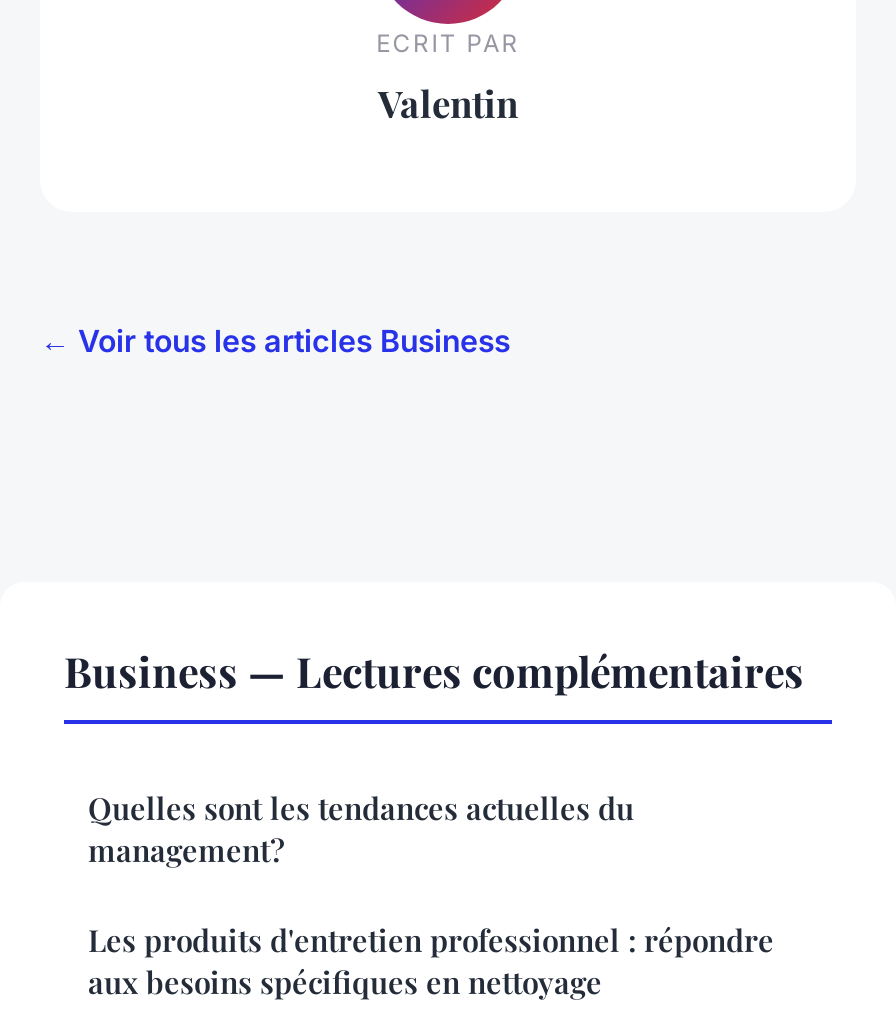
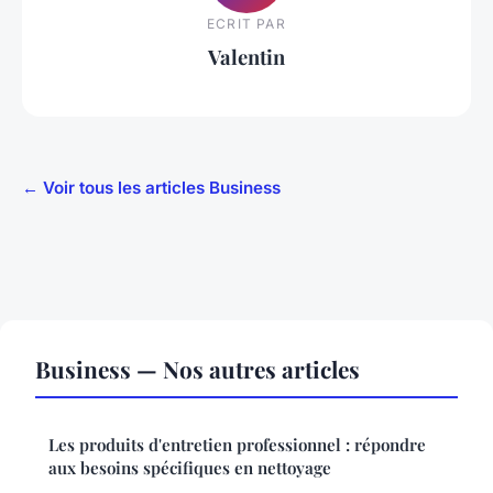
- Business — Lectures complémentaires
- Quelles sont les tendances actuelles du
- management?
+ Business — Nos autres articles
